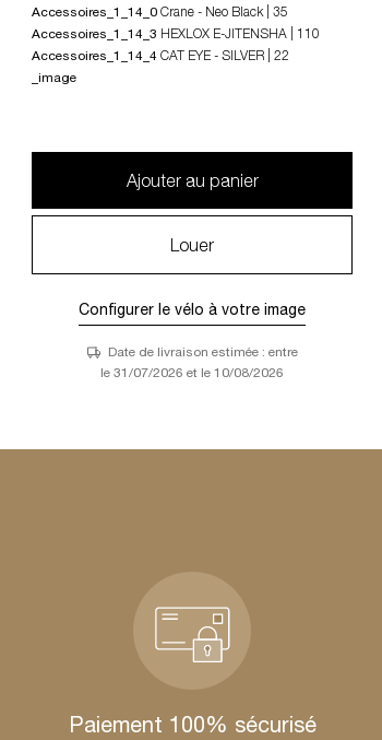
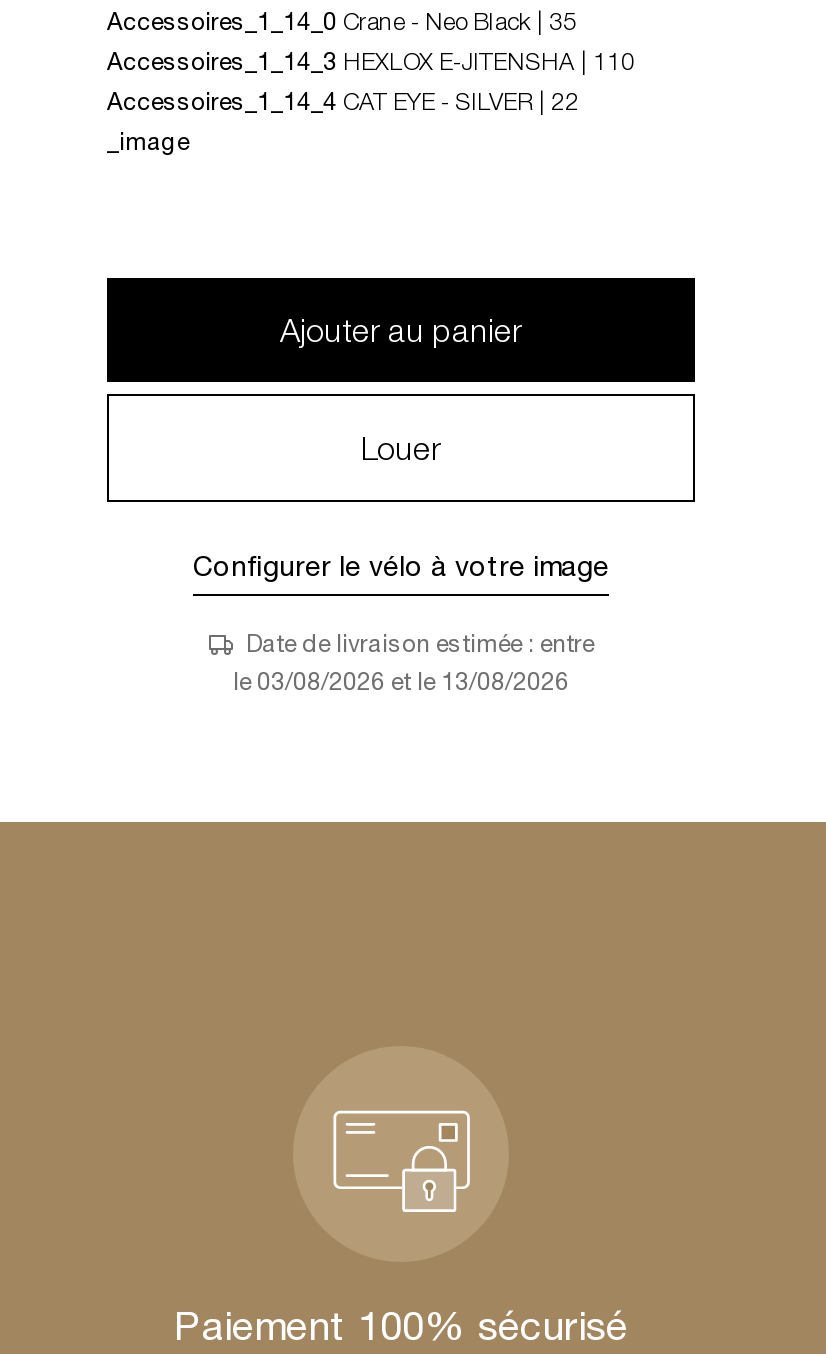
- le 31/07/2026 et le 10/08/2026
+ le 03/08/2026 et le 13/08/2026
